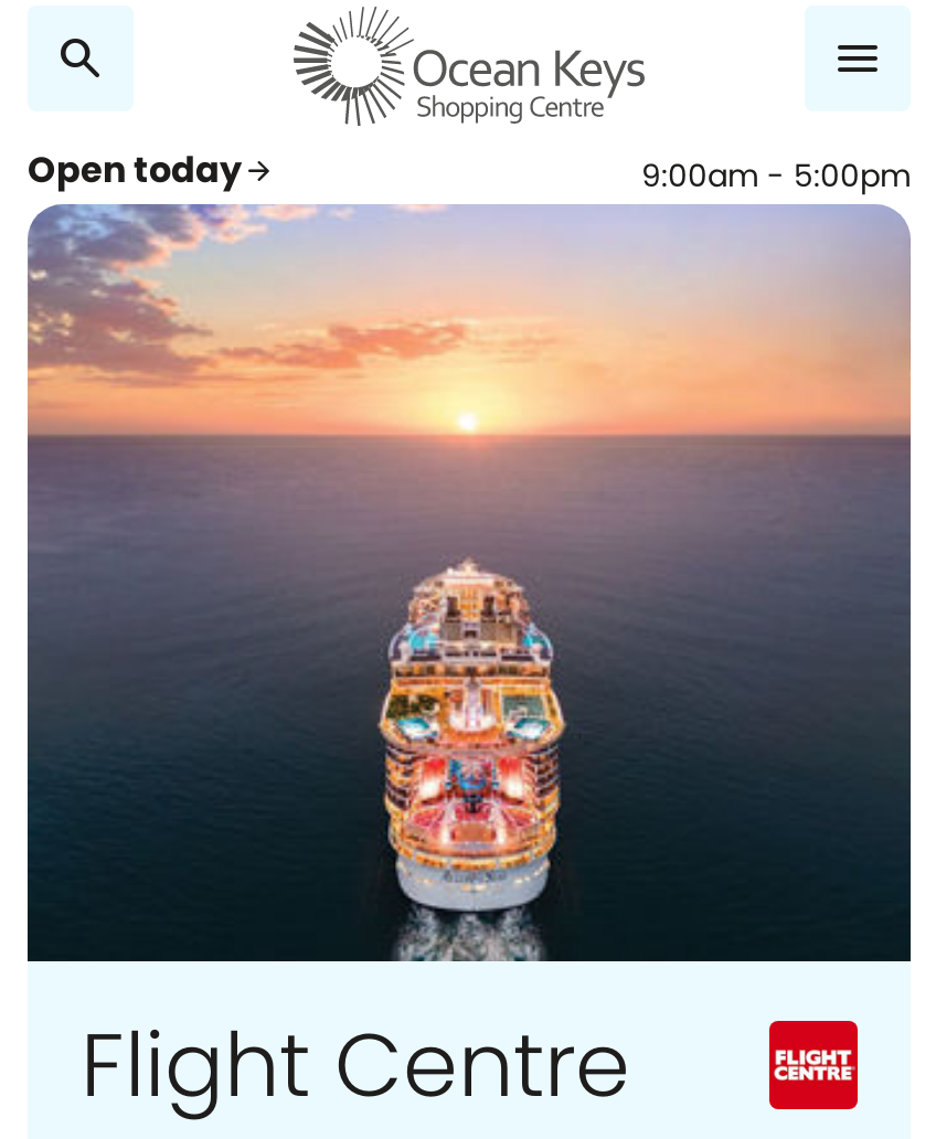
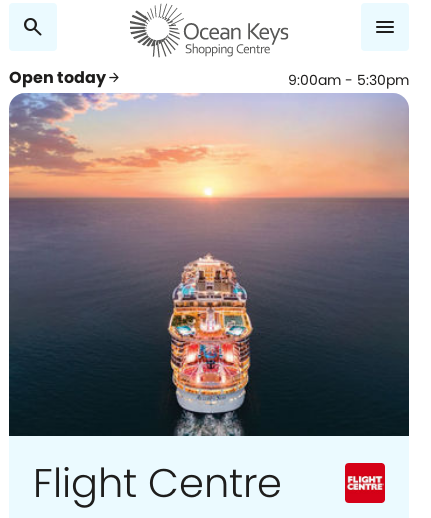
- 9:00am - 5:00pm
+ 9:00am - 5:30pm
